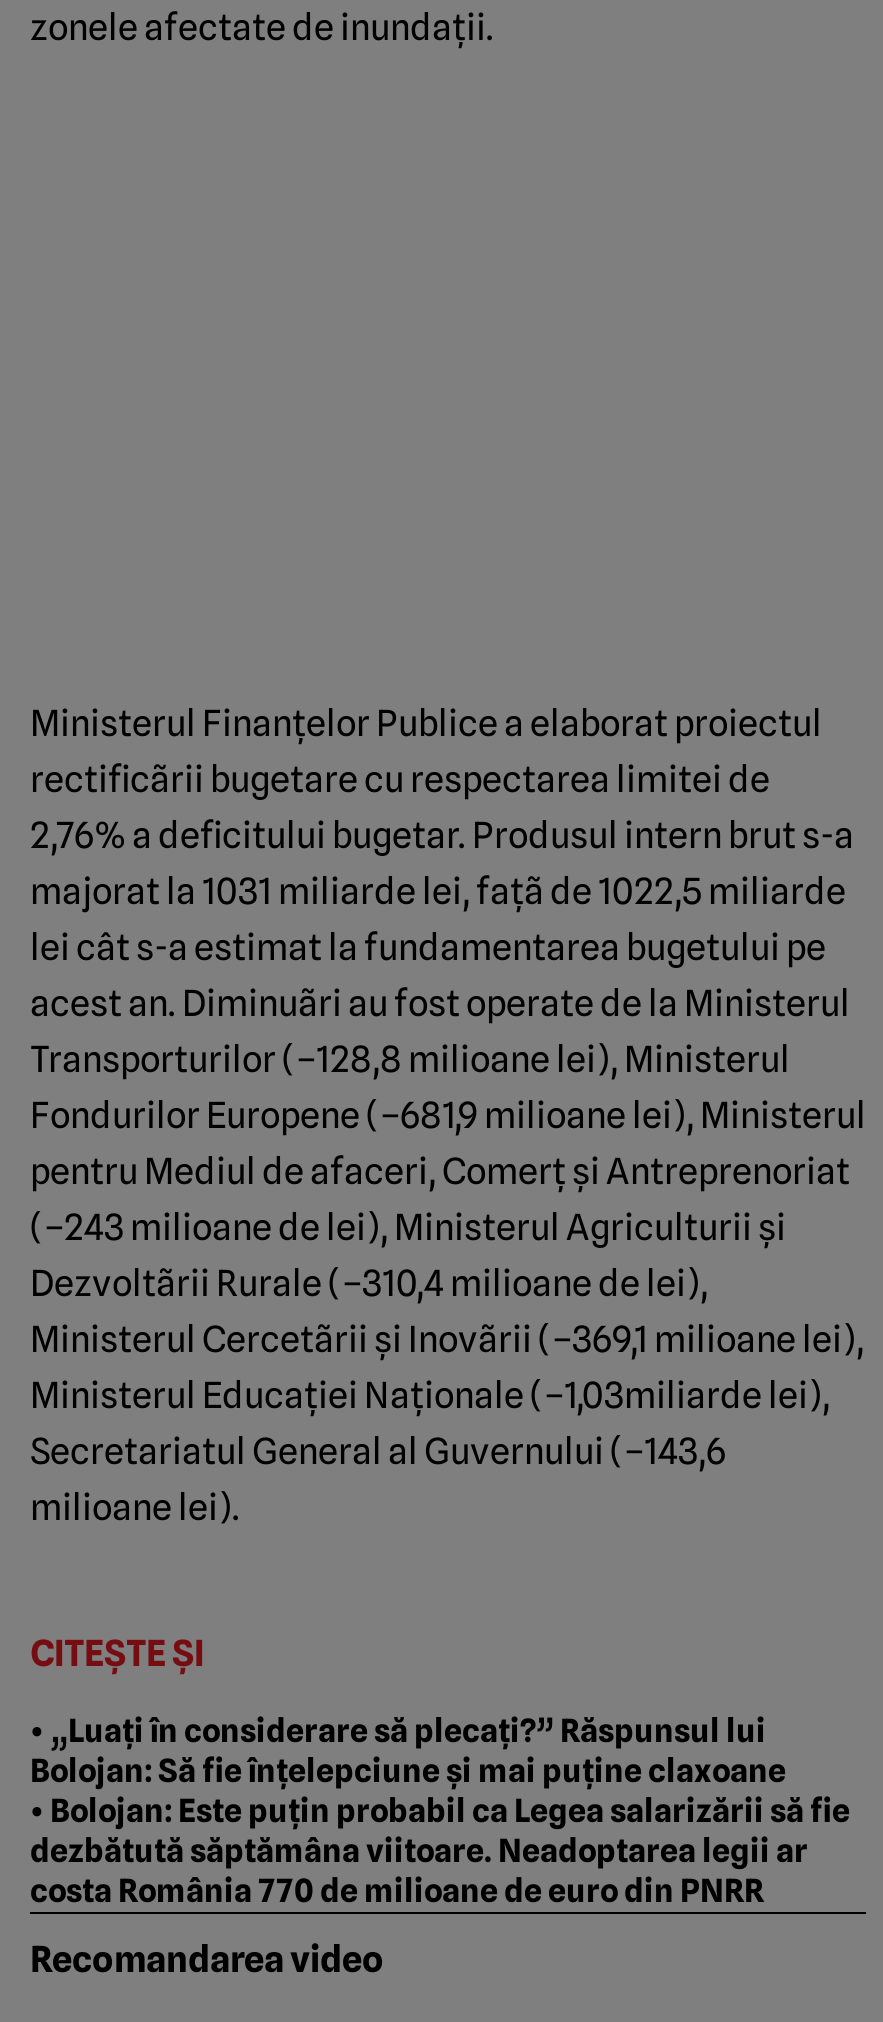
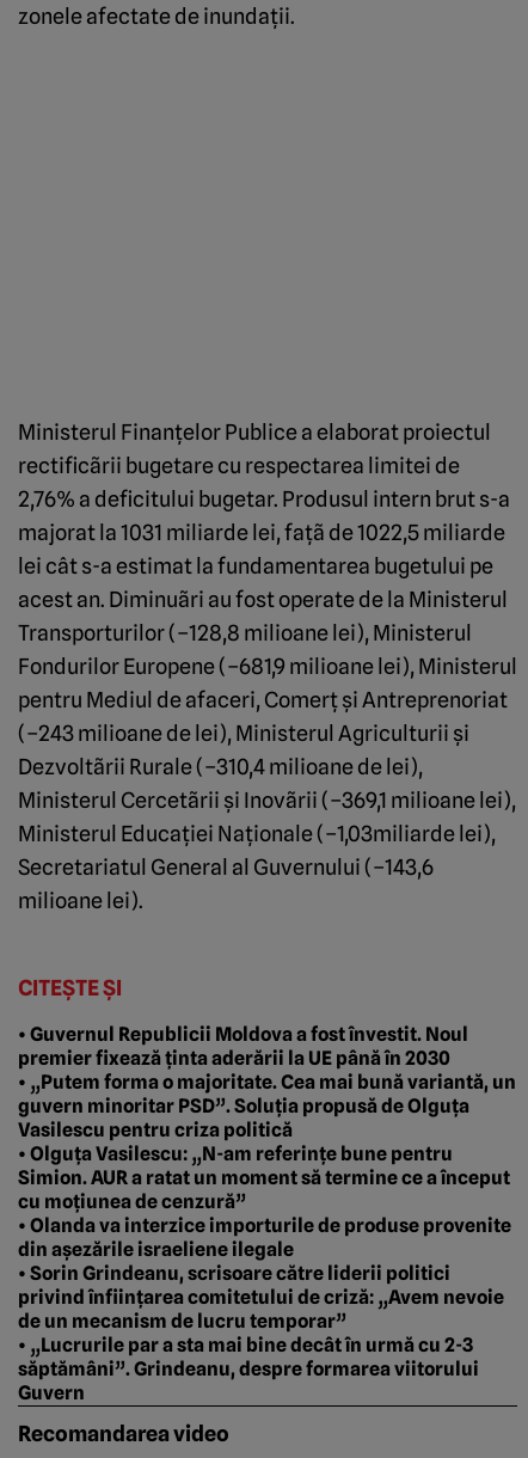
- • „Luați în considerare să plecați?” Răspunsul lui
- Bolojan: Să fie înțelepciune și mai puține claxoane
- • Bolojan: Este puțin probabil ca Legea salarizării să fie
- dezbătută săptămâna viitoare. Neadoptarea legii ar
- costa România 770 de milioane de euro din PNRR
+ • Guvernul Republicii Moldova a fost învestit. Noul
+ premier fixează ținta aderării la UE până în 2030
+ • „Putem forma o majoritate. Cea mai bună variantă, un
+ guvern minoritar PSD”. Soluția propusă de Olguța
+ Vasilescu pentru criza politică
+ • Olguța Vasilescu: „N-am referințe bune pentru
+ Simion. AUR a ratat un moment să termine ce a început
+ cu moțiunea de cenzură”
+ • Olanda va interzice importurile de produse provenite
+ din așezările israeliene ilegale
+ • Sorin Grindeanu, scrisoare către liderii politici
+ privind înființarea comitetului de criză: „Avem nevoie
+ de un mecanism de lucru temporar”
+ • „Lucrurile par a sta mai bine decât în urmă cu 2-3
+ săptămâni”. Grindeanu, despre formarea viitorului
+ Guvern
